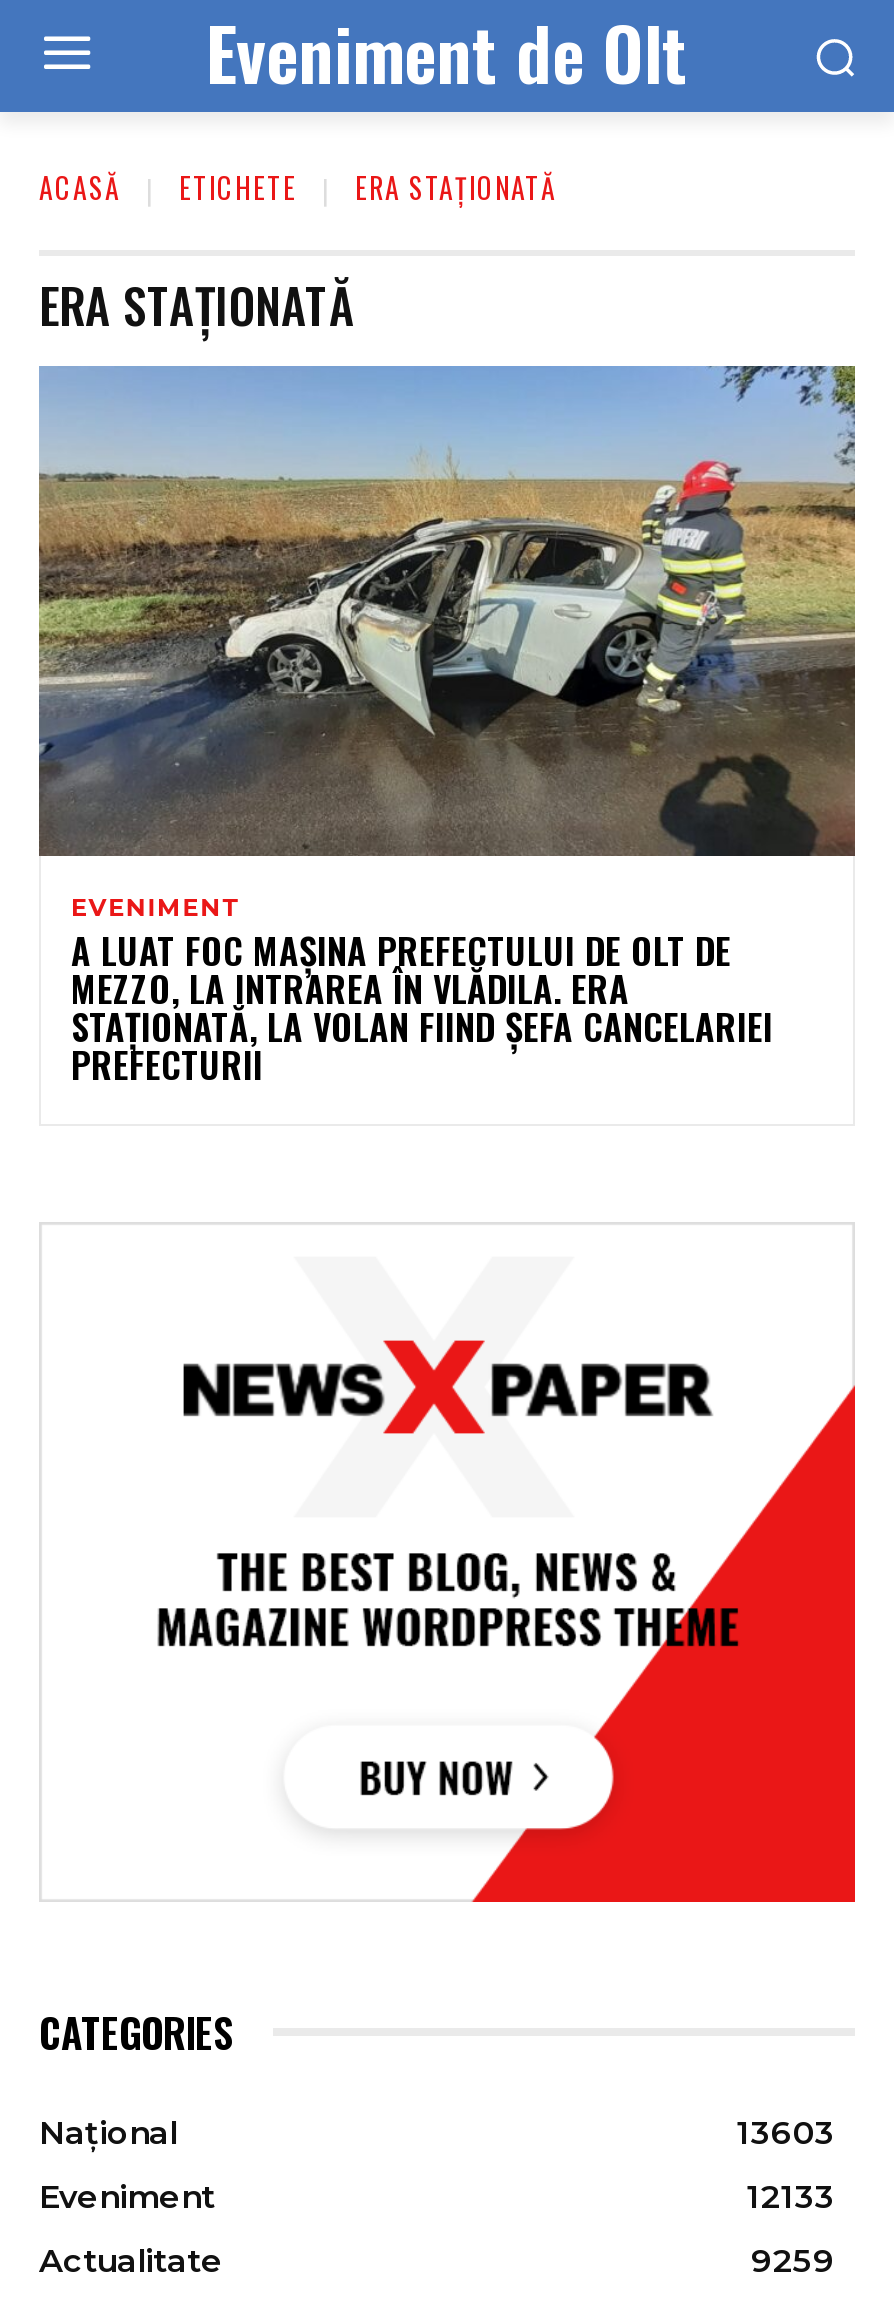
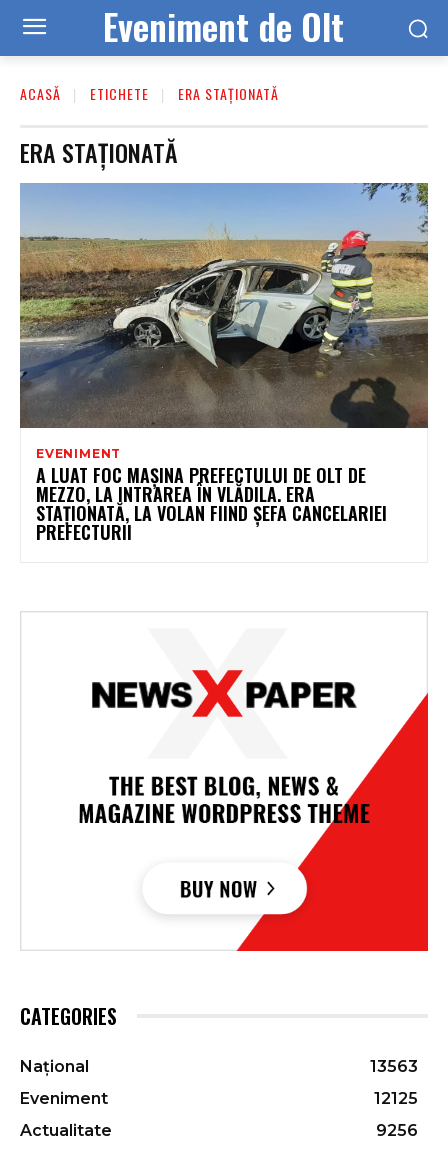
- 13603
+ 13563

- 12133
+ 12125

- 9259
+ 9256
